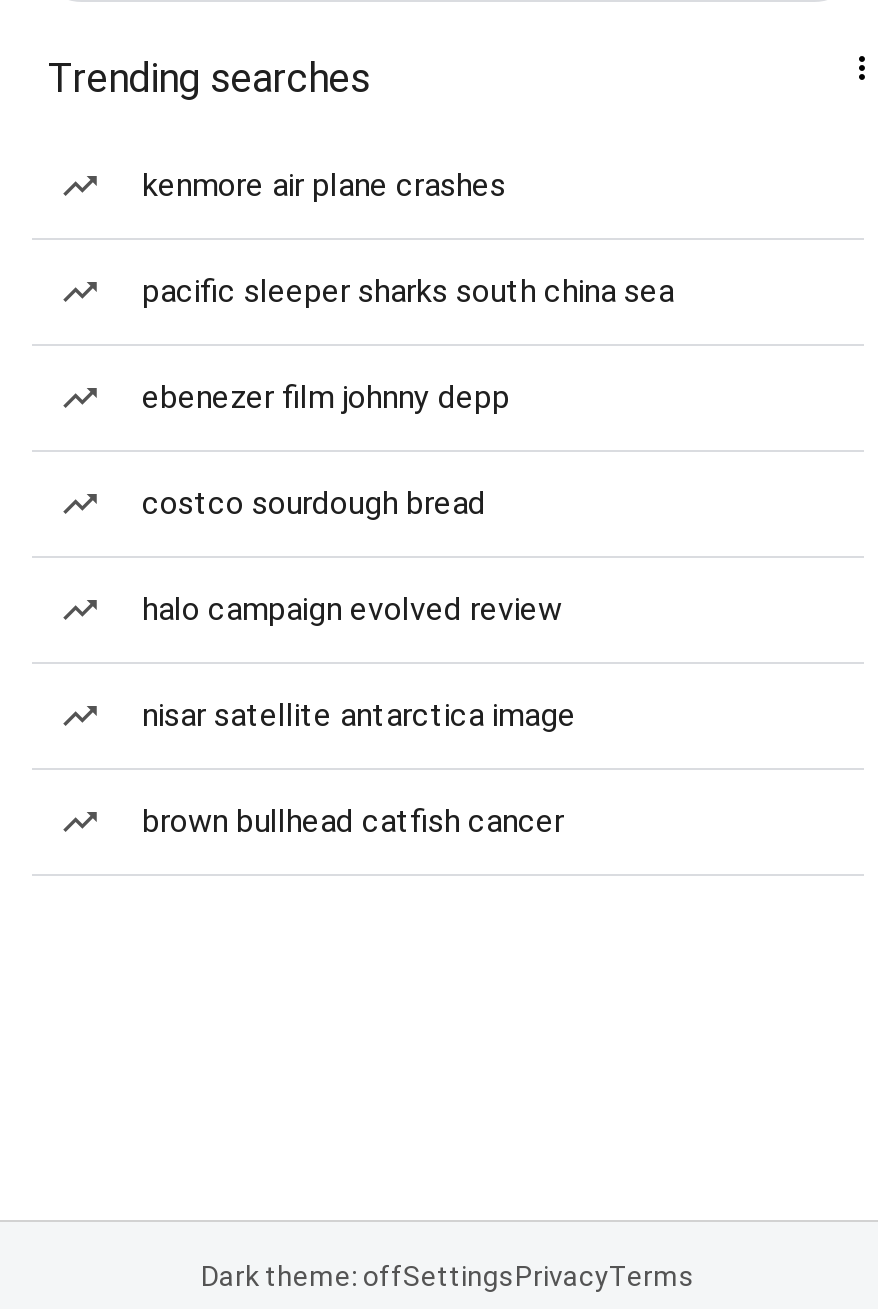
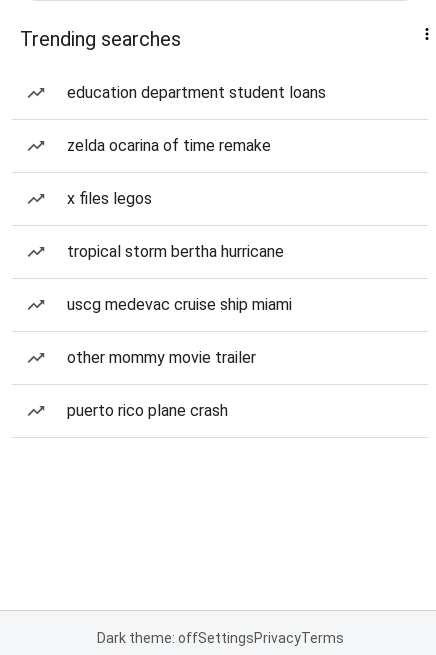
- kenmore air plane crashes
+ education department student loans

- pacific sleeper sharks south china sea
+ zelda ocarina of time remake

- ebenezer film johnny depp
+ x files legos

- costco sourdough bread
+ tropical storm bertha hurricane

- halo campaign evolved review
+ uscg medevac cruise ship miami

- nisar satellite antarctica image
+ other mommy movie trailer

- brown bullhead catfish cancer
+ puerto rico plane crash
